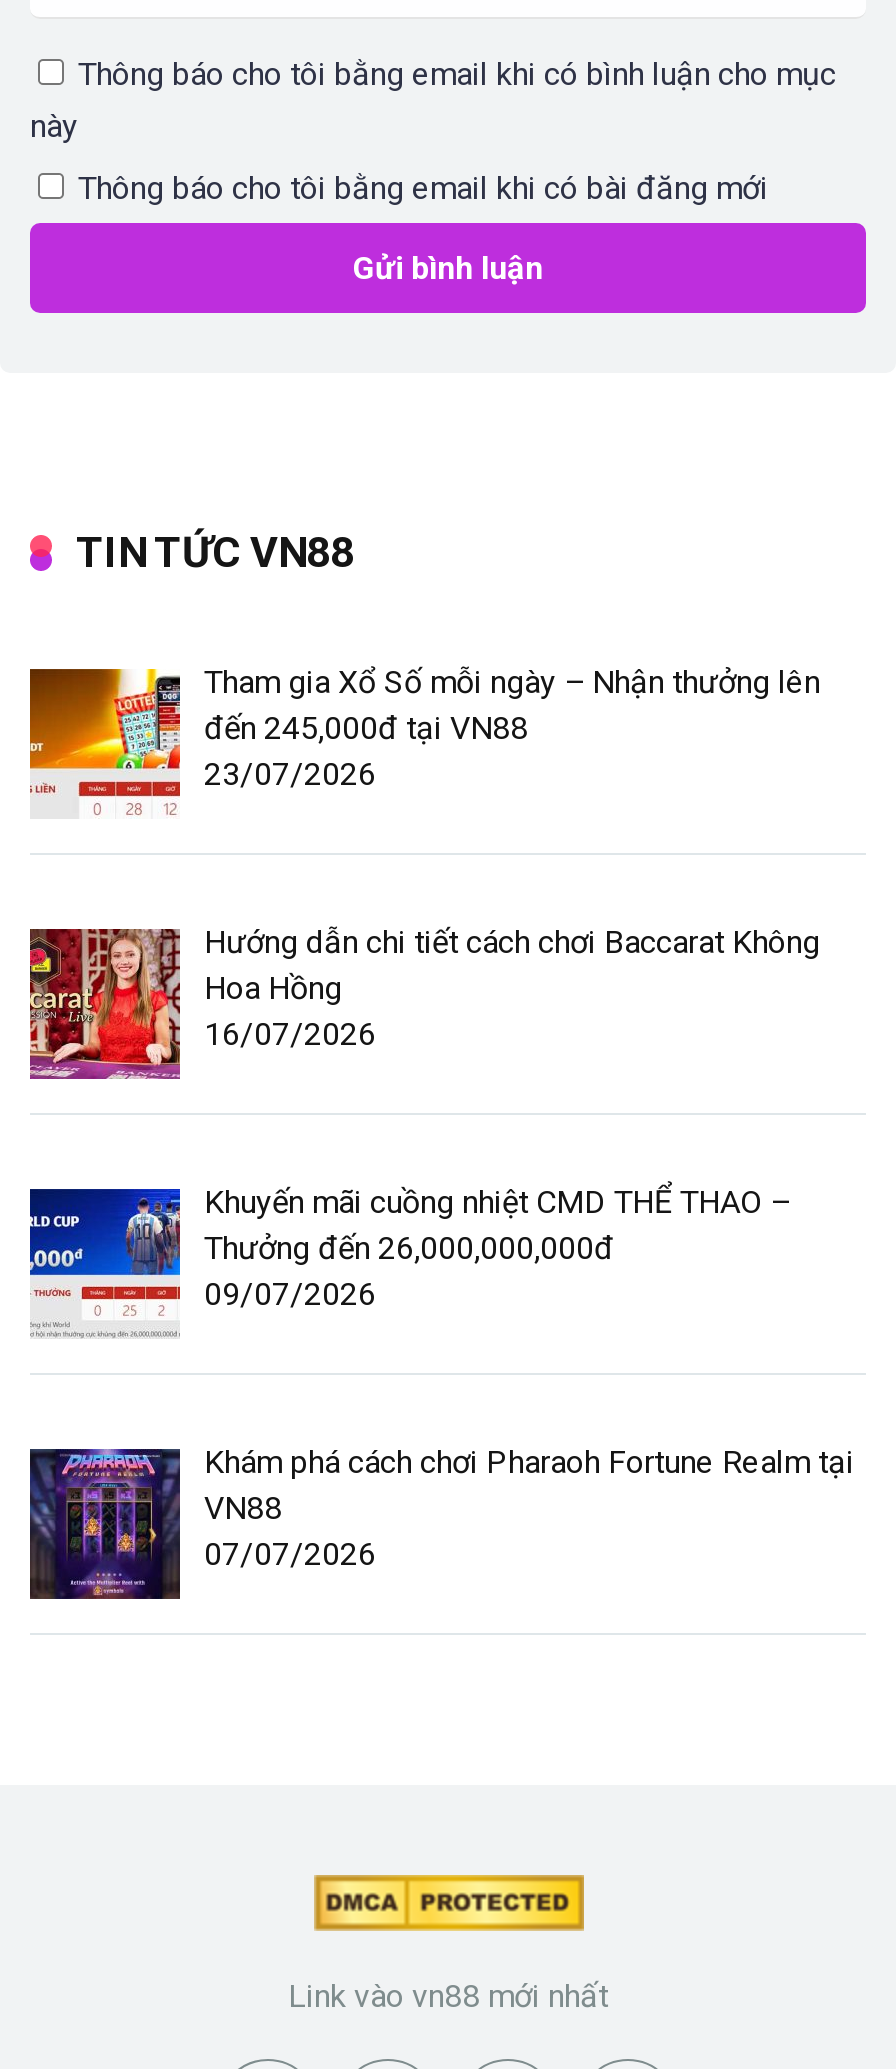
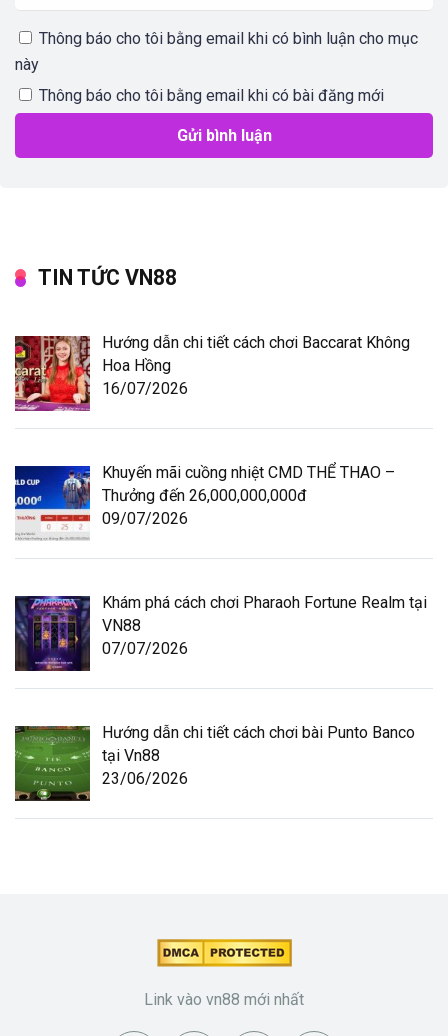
- [image]
- Tham gia Xổ Số mỗi ngày – Nhận thưởng lên
- đến 245,000đ tại VN88
- 23/07/2026

moved up: [image] | Hướng dẫn chi tiết cách chơi Baccarat Không | Hoa Hồng | ... | VN88 | 07/07/2026

+ [image]
+ Hướng dẫn chi tiết cách chơi bài Punto Banco
+ tại Vn88
+ 23/06/2026
